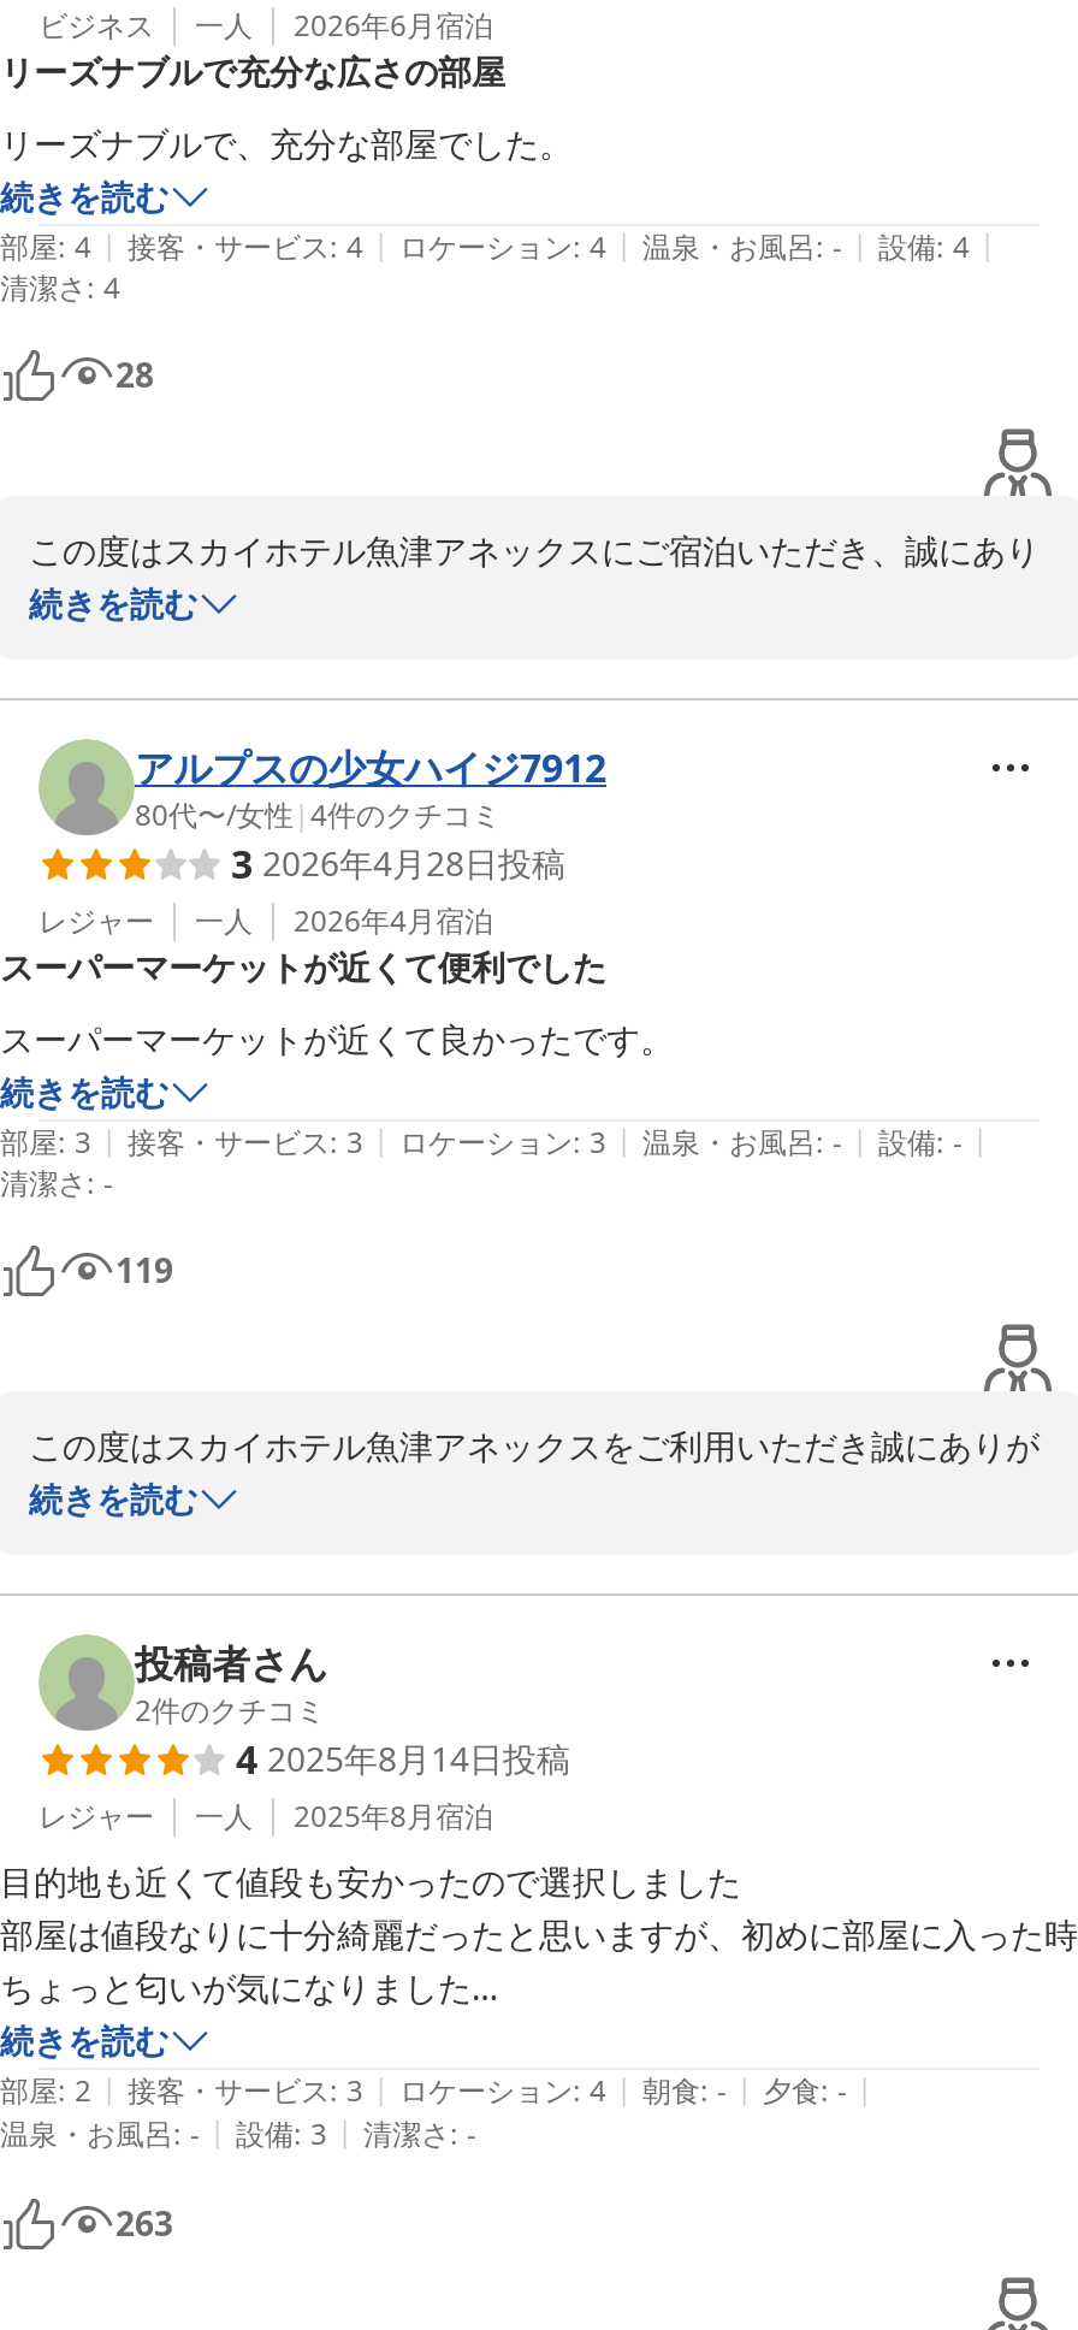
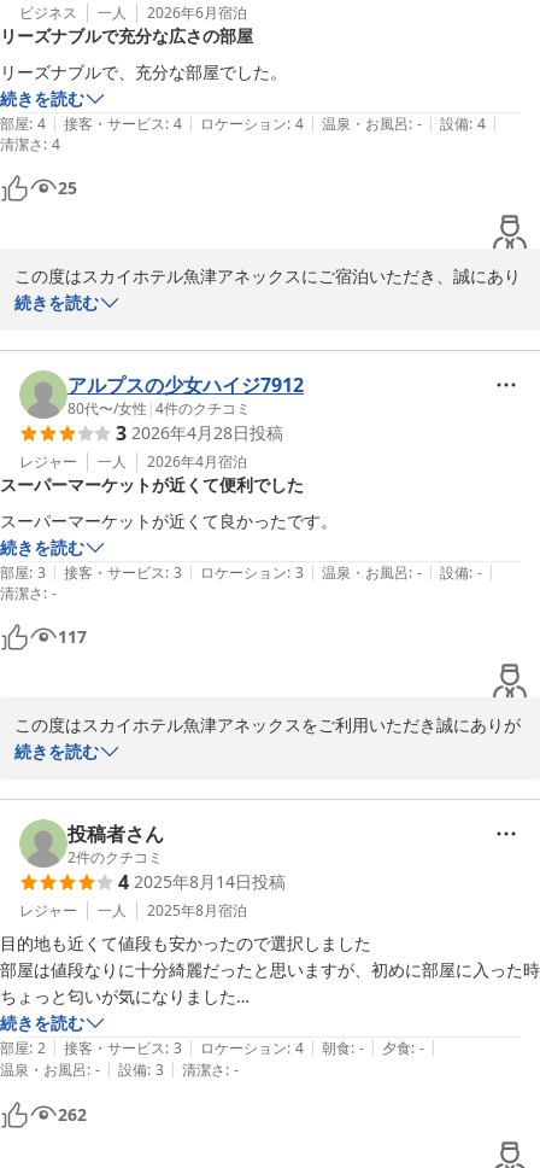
- 28
+ 25

- 119
+ 117

- 263
+ 262
